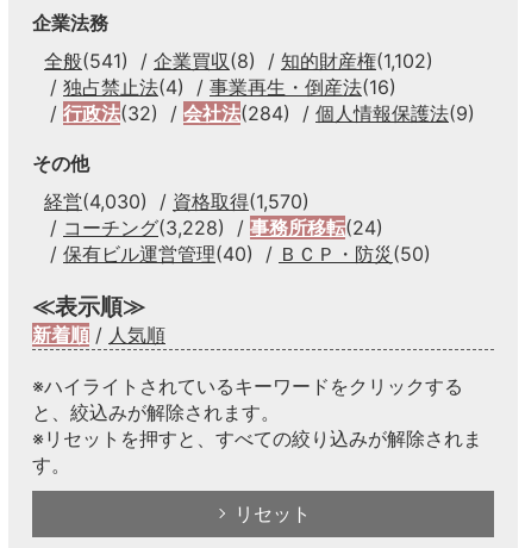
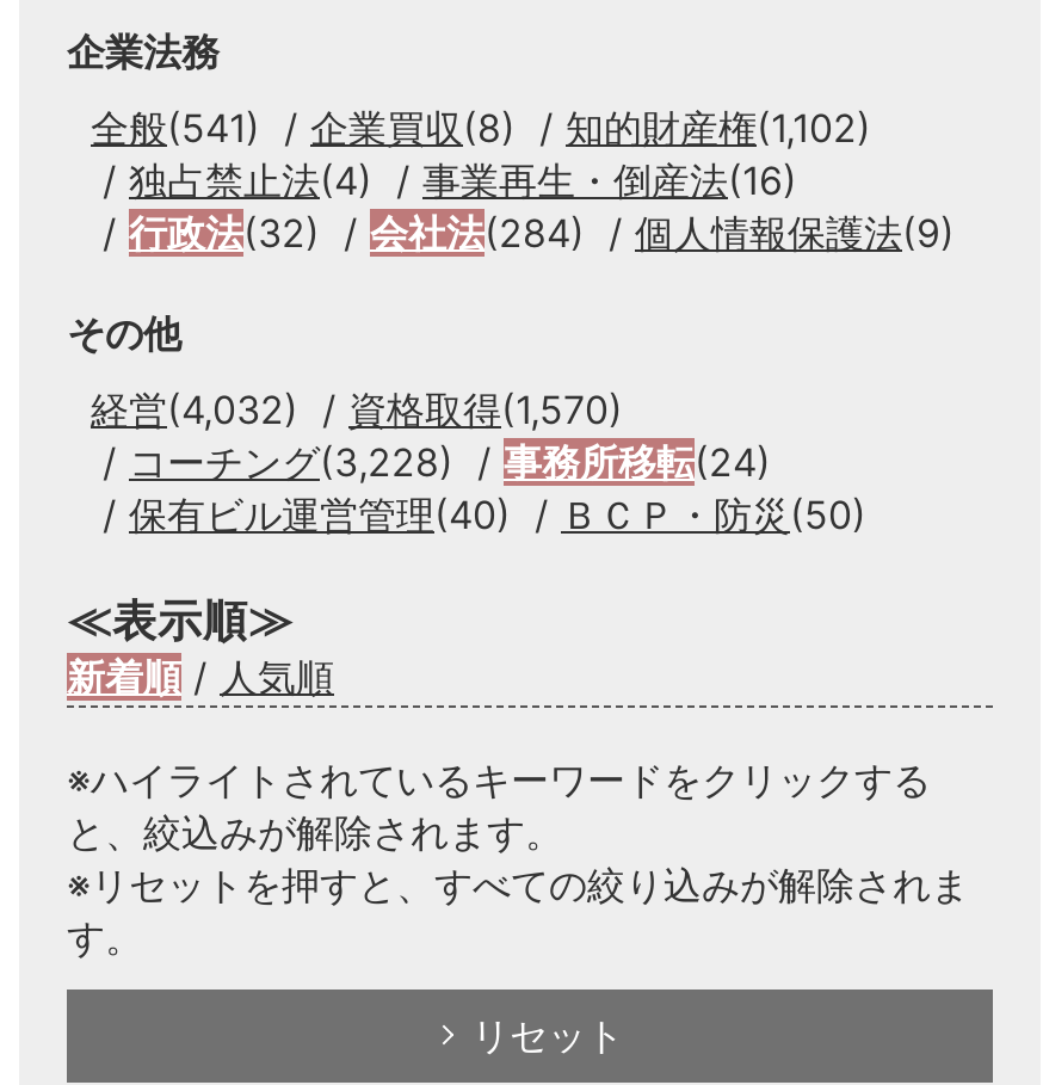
- 経営(4,030) 資格取得(1,570)
+ 経営(4,032) 資格取得(1,570)
